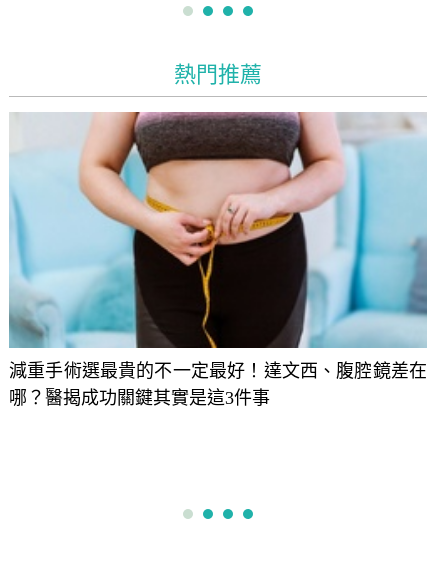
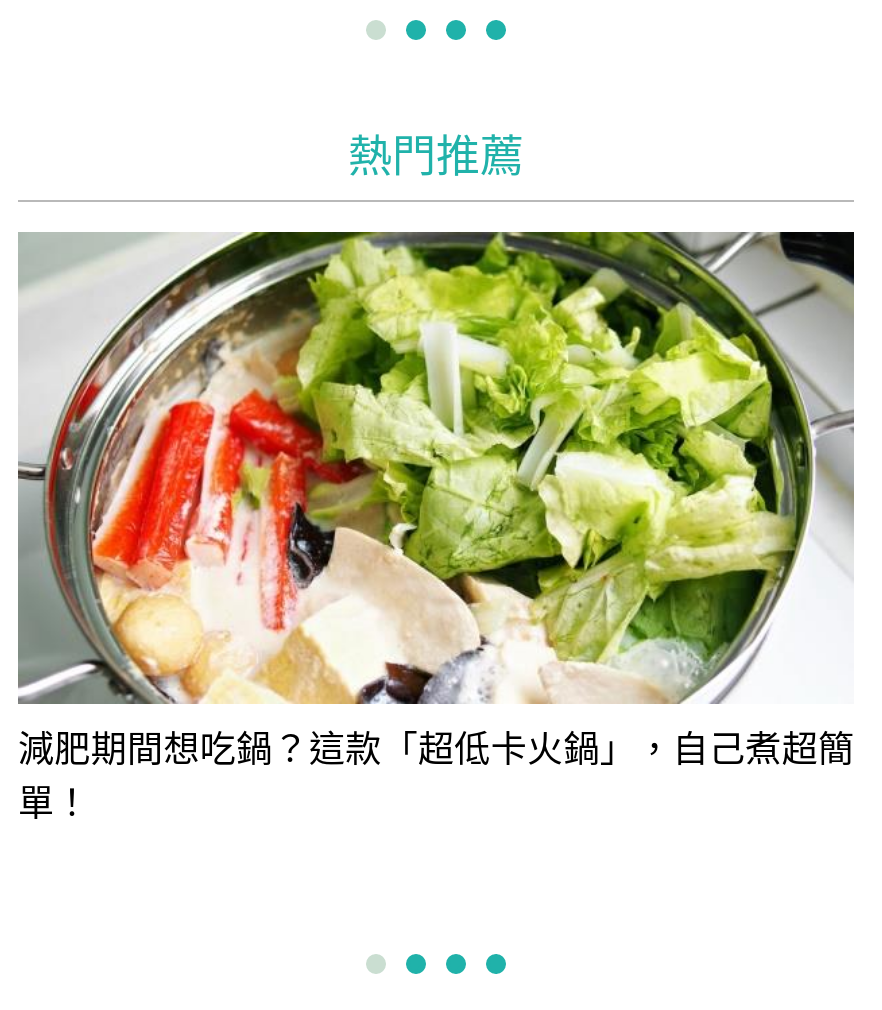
- [image]
+ [image]

- 減重手術選最貴的不一定最好！達文西、腹腔鏡差在
- 哪？醫揭成功關鍵其實是這3件事
+ 減肥期間想吃鍋？這款「超低卡火鍋」，自己煮超簡
+ 單！
